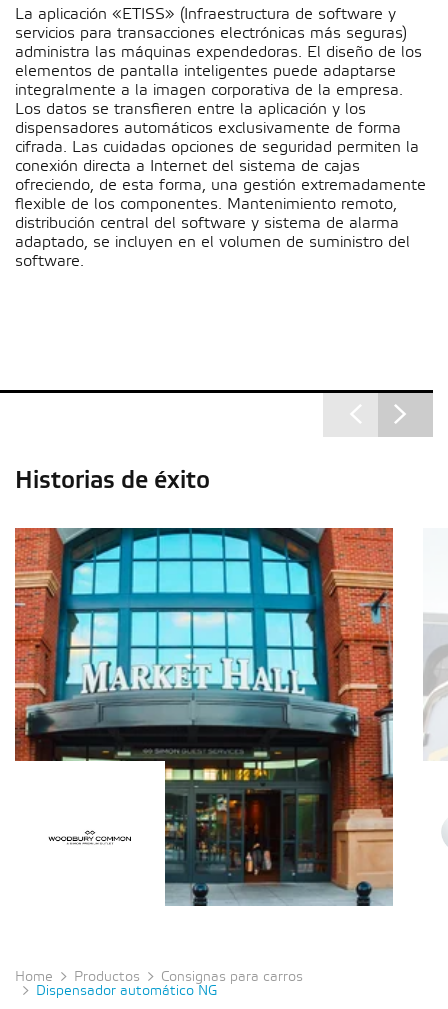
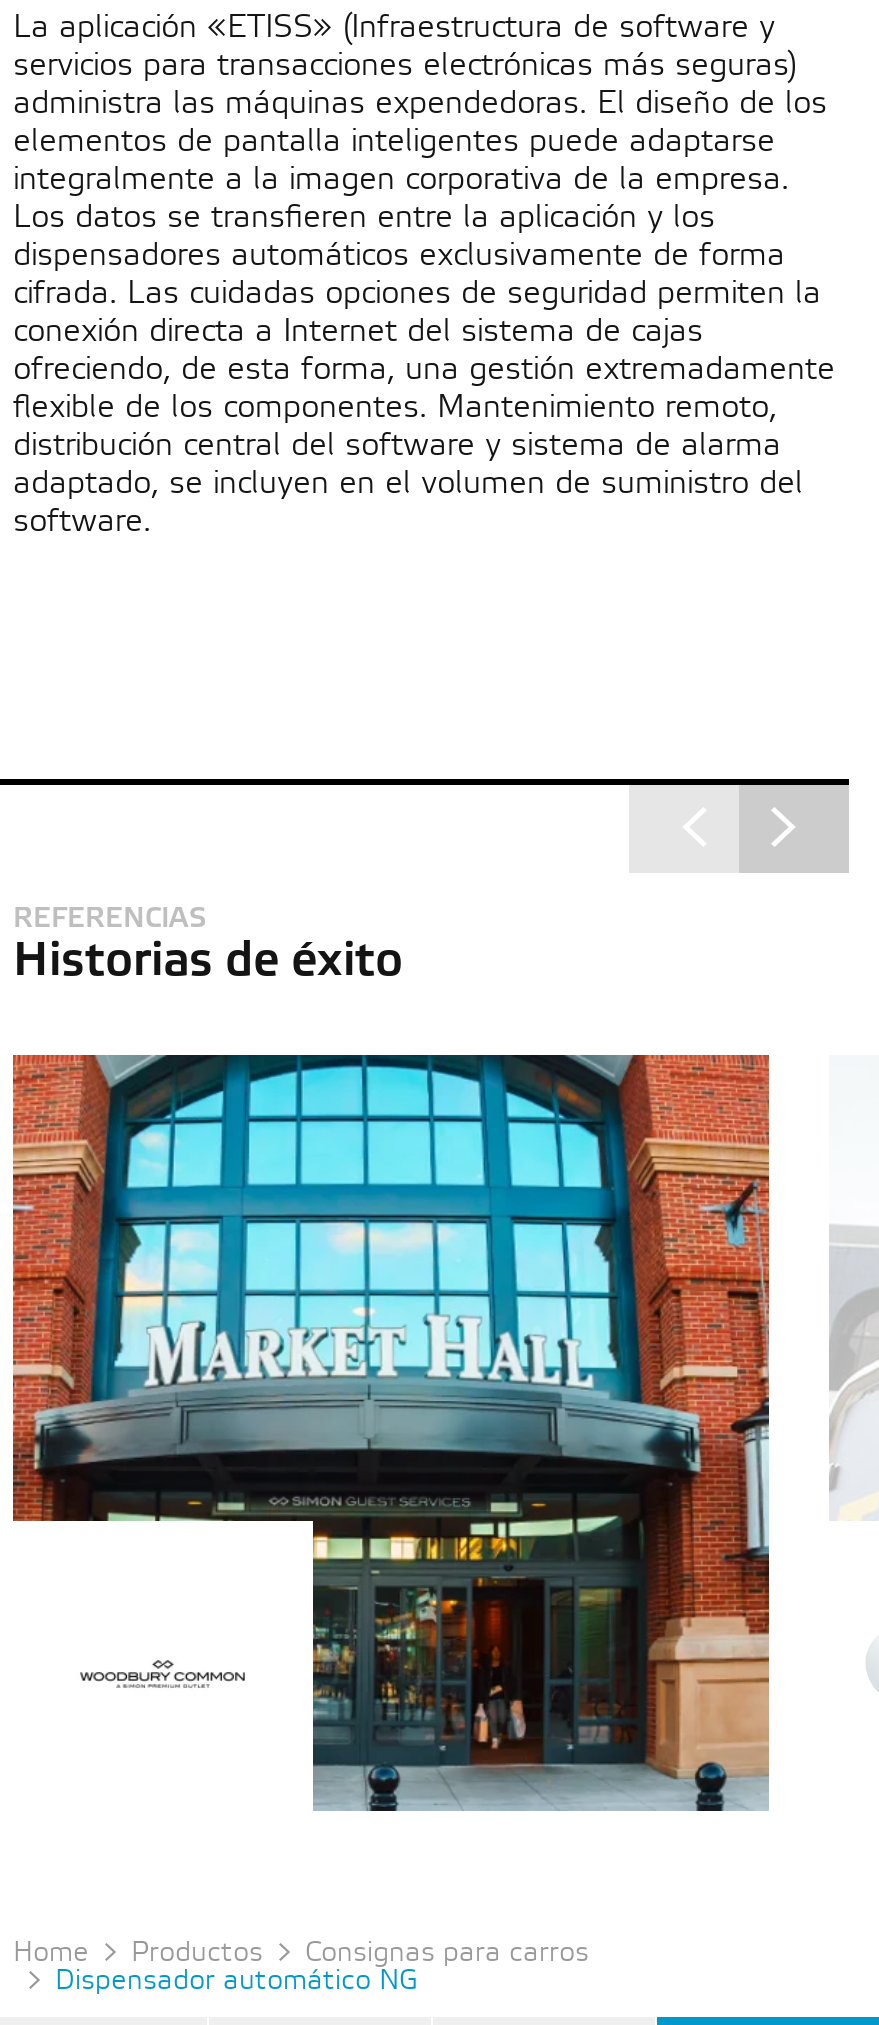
+ REFERENCIAS
